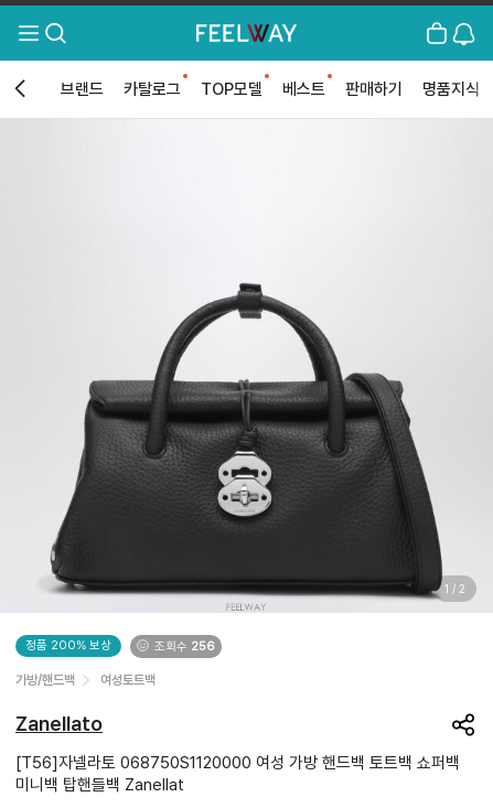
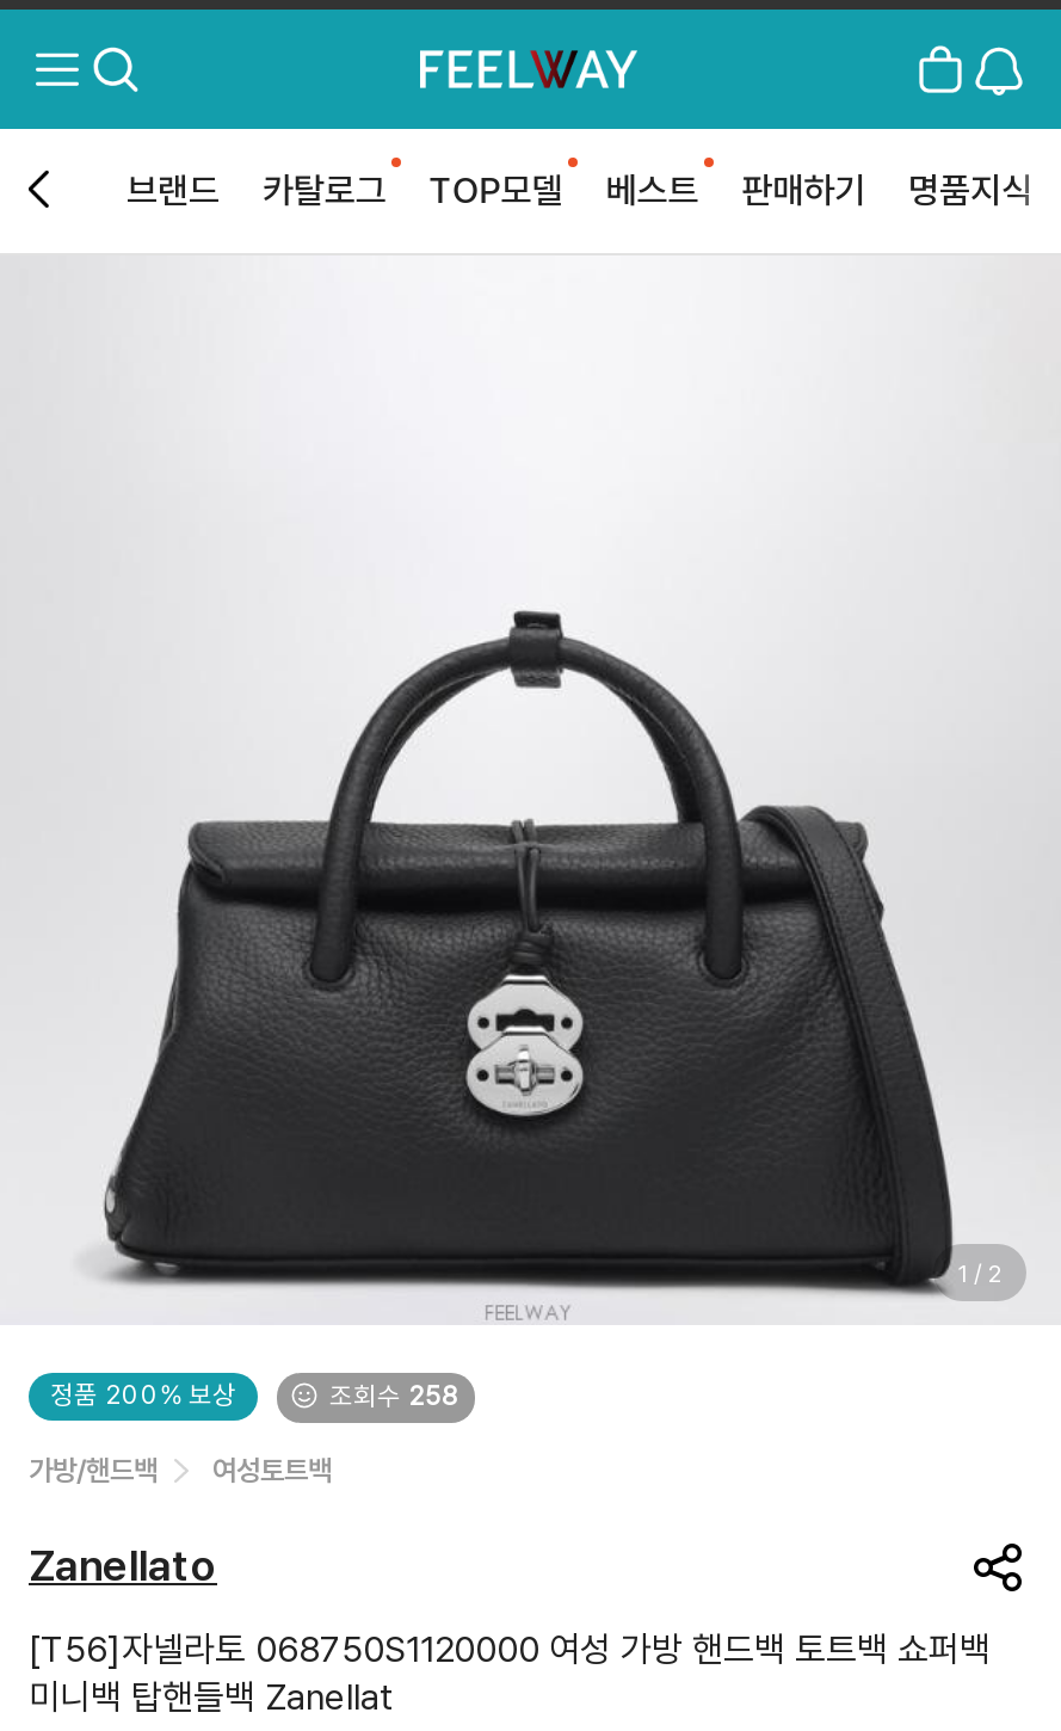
- 조회수 256
+ 조회수 258
